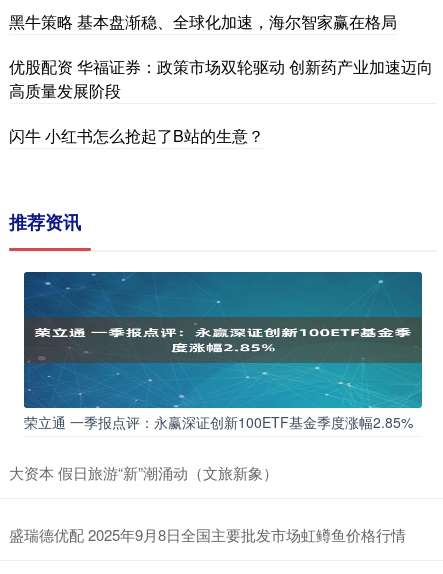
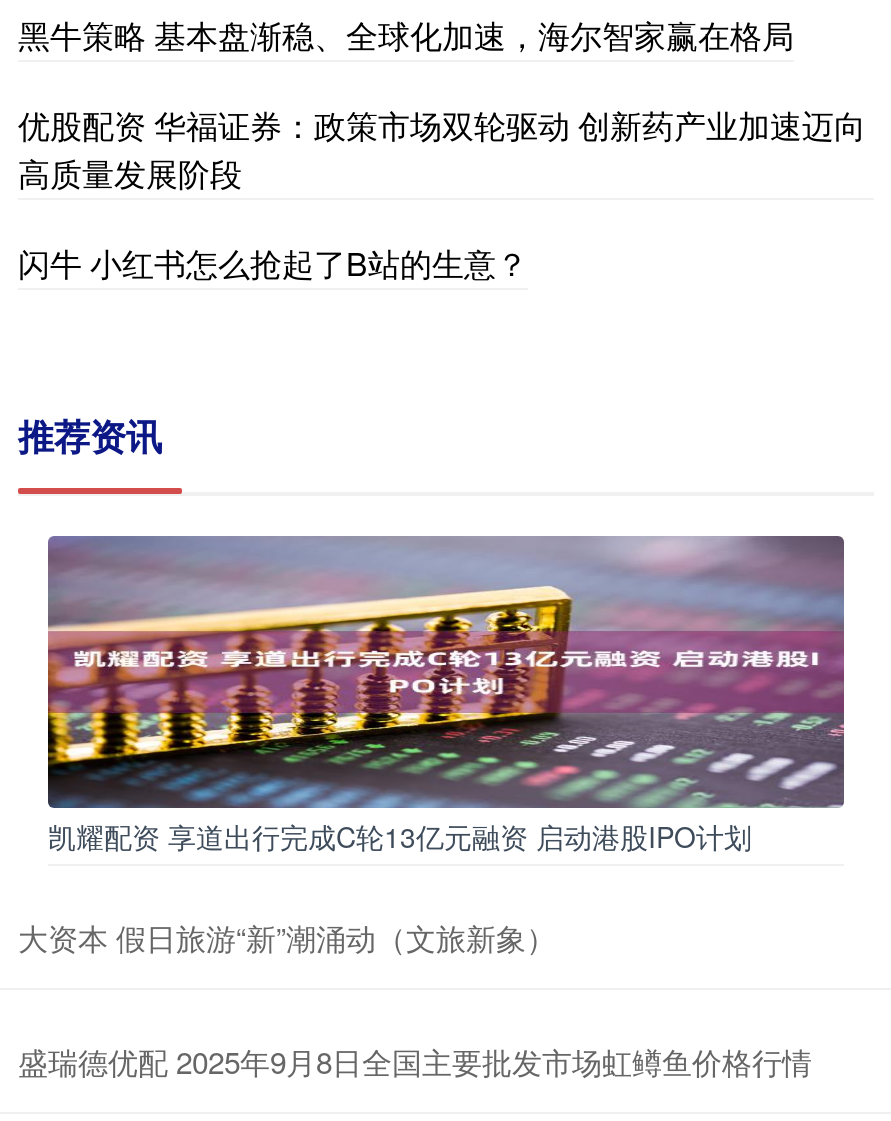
- [image]
- 荣立通 一季报点评：永赢深证创新100ETF基金季度涨幅2.85%
+ [image]
+ 凯耀配资 享道出行完成C轮13亿元融资 启动港股IPO计划
